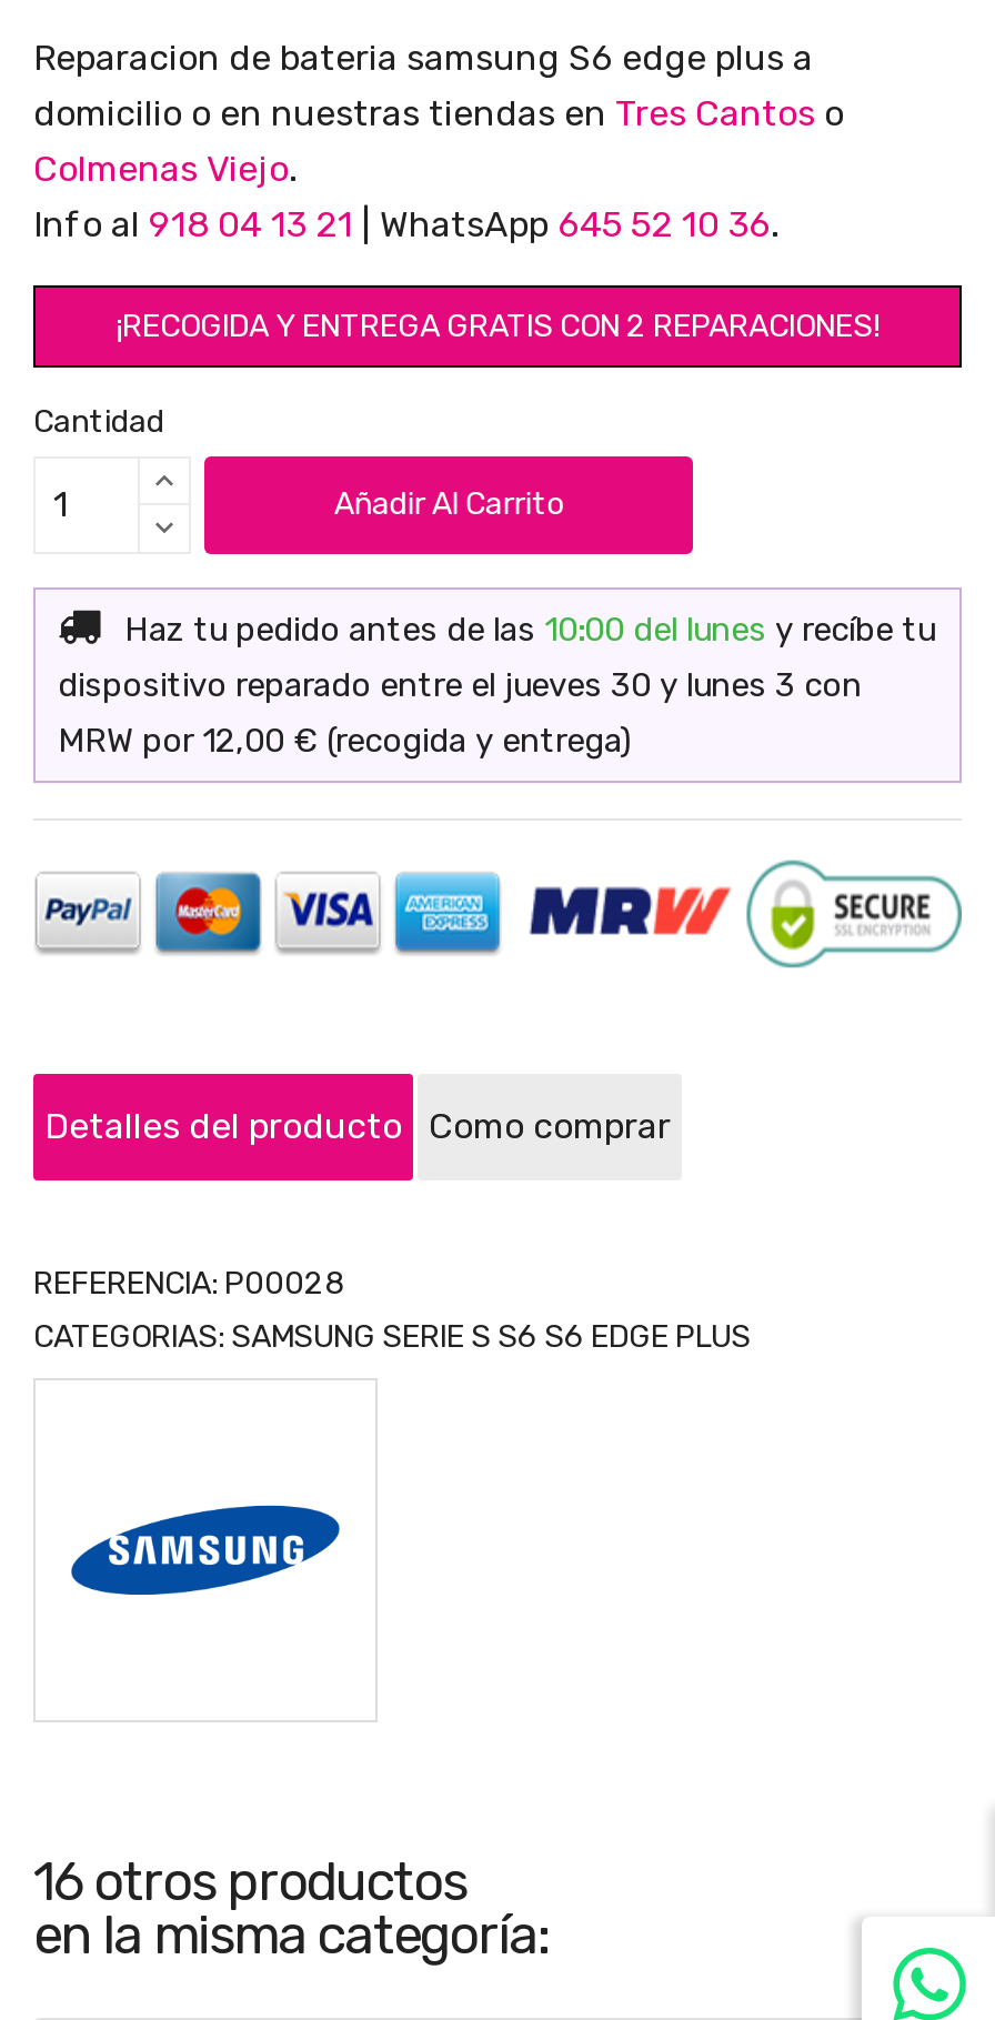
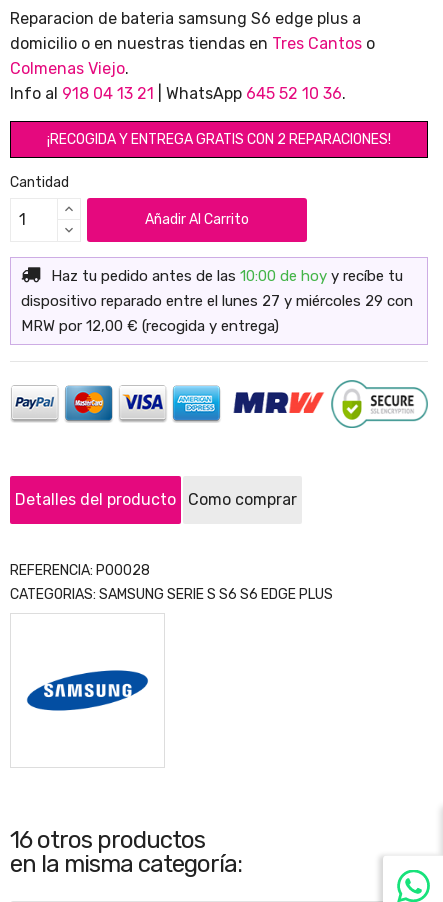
- Haz tu pedido antes de las 10:00 del lunes y recíbe tu
+ Haz tu pedido antes de las 10:00 de hoy y recíbe tu

- dispositivo reparado entre el jueves 30 y lunes 3 con
+ dispositivo reparado entre el lunes 27 y miércoles 29 con
